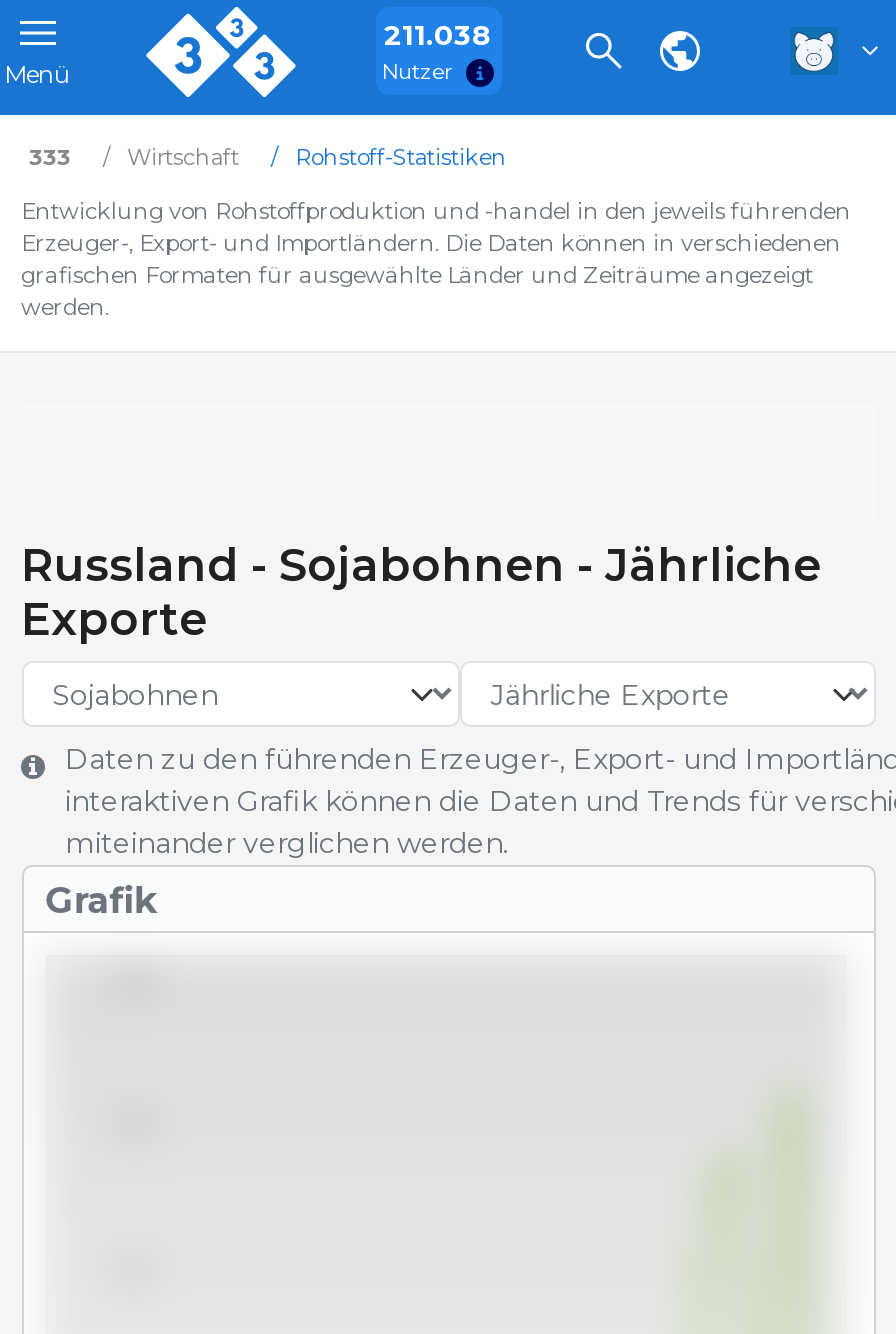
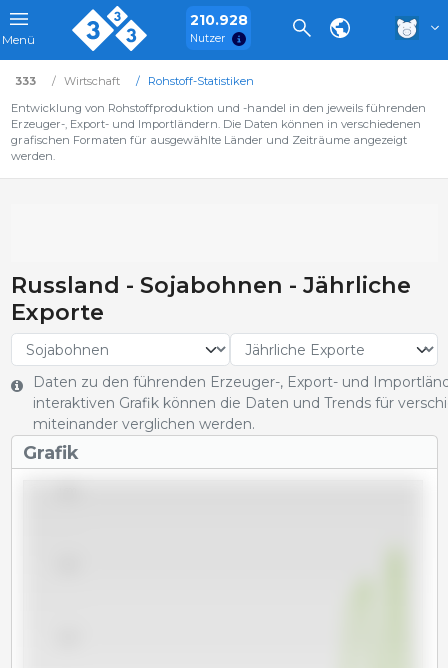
- 211.038
+ 210.928
